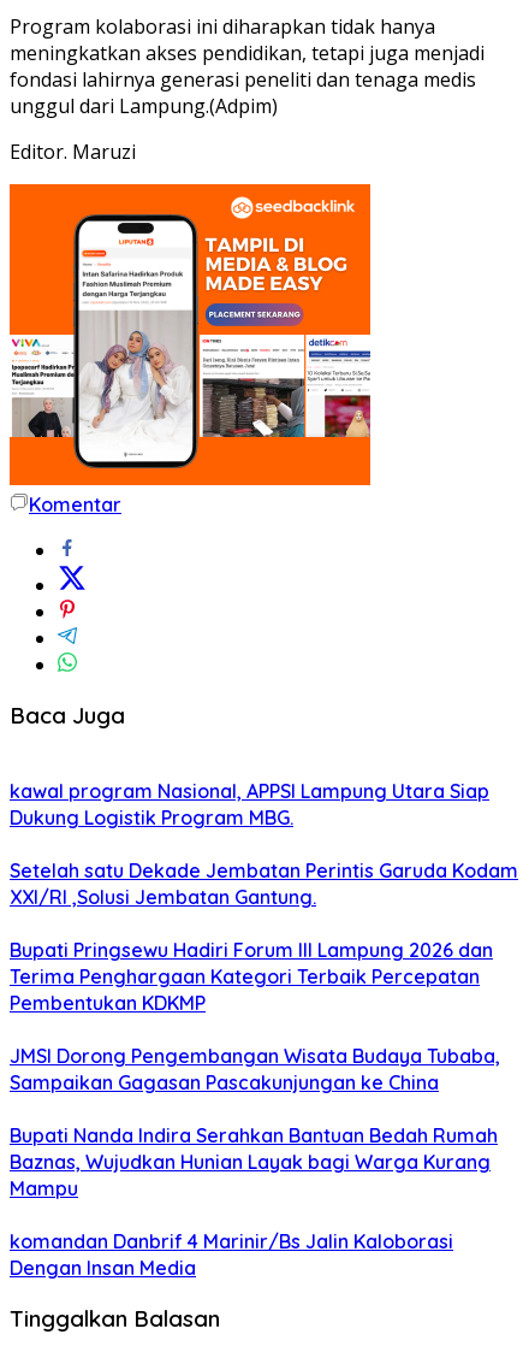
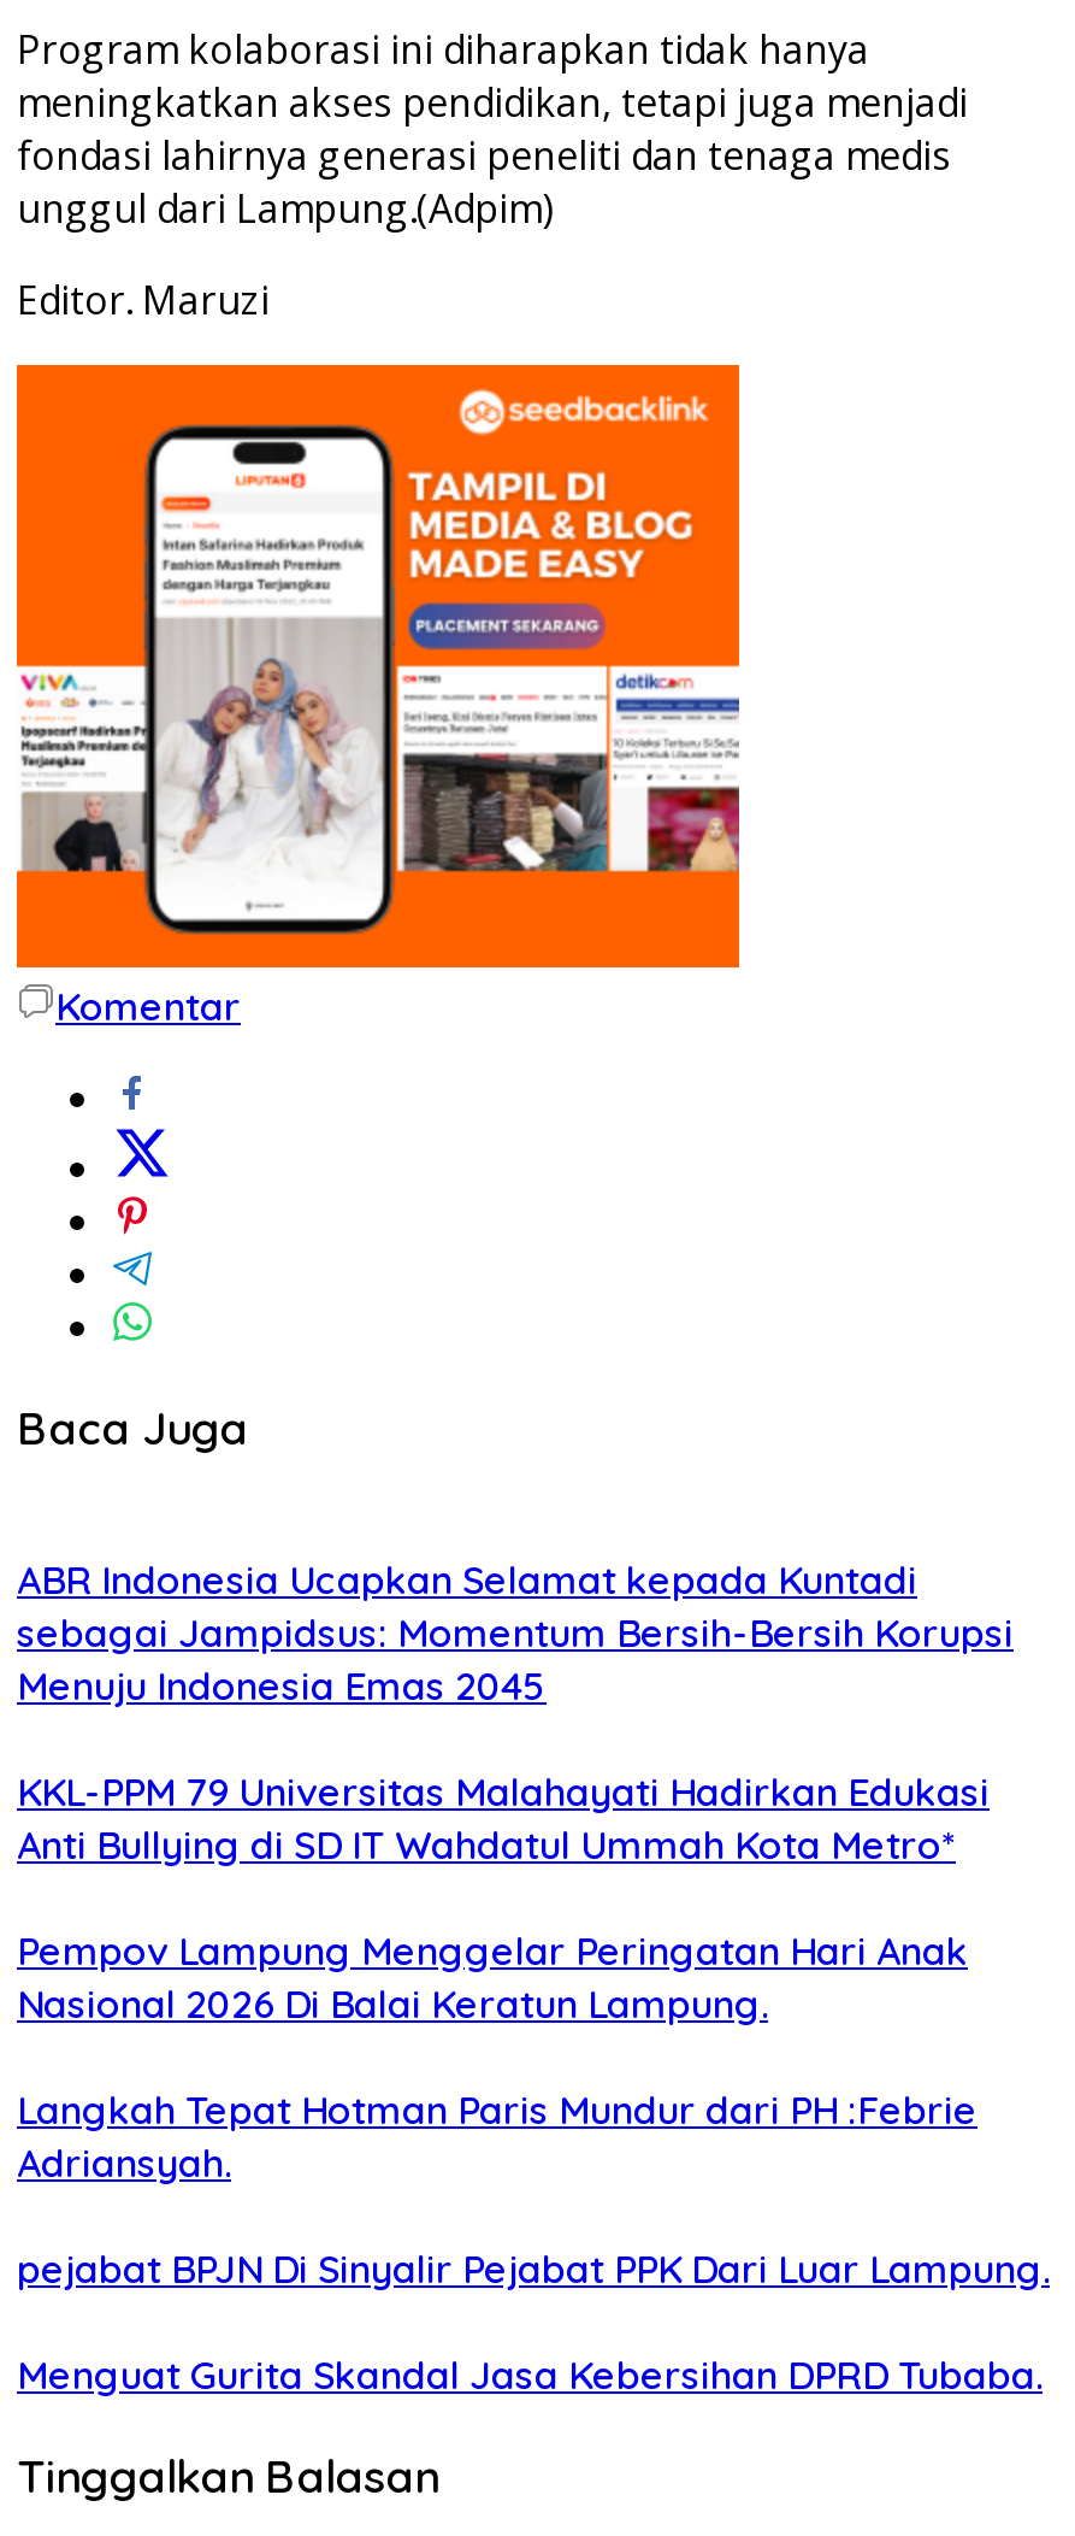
- kawal program Nasional, APPSI Lampung Utara Siap
- Dukung Logistik Program MBG.
+ ABR Indonesia Ucapkan Selamat kepada Kuntadi
+ sebagai Jampidsus: Momentum Bersih-Bersih Korupsi
+ Menuju Indonesia Emas 2045

- Setelah satu Dekade Jembatan Perintis Garuda Kodam
- XXI/RI ,Solusi Jembatan Gantung.
+ KKL-PPM 79 Universitas Malahayati Hadirkan Edukasi
+ Anti Bullying di SD IT Wahdatul Ummah Kota Metro*

- Bupati Pringsewu Hadiri Forum III Lampung 2026 dan
- Terima Penghargaan Kategori Terbaik Percepatan
- Pembentukan KDKMP
+ Pempov Lampung Menggelar Peringatan Hari Anak
+ Nasional 2026 Di Balai Keratun Lampung.

- JMSI Dorong Pengembangan Wisata Budaya Tubaba,
- Sampaikan Gagasan Pascakunjungan ke China
+ Langkah Tepat Hotman Paris Mundur dari PH :Febrie
+ Adriansyah.

- Bupati Nanda Indira Serahkan Bantuan Bedah Rumah
- Baznas, Wujudkan Hunian Layak bagi Warga Kurang
- Mampu
+ pejabat BPJN Di Sinyalir Pejabat PPK Dari Luar Lampung.

- komandan Danbrif 4 Marinir/Bs Jalin Kaloborasi
- Dengan Insan Media
+ Menguat Gurita Skandal Jasa Kebersihan DPRD Tubaba.
